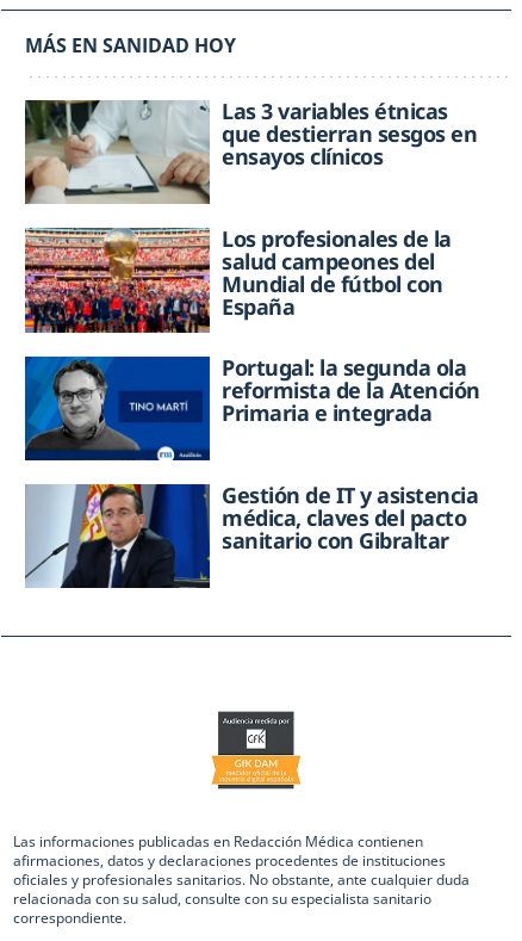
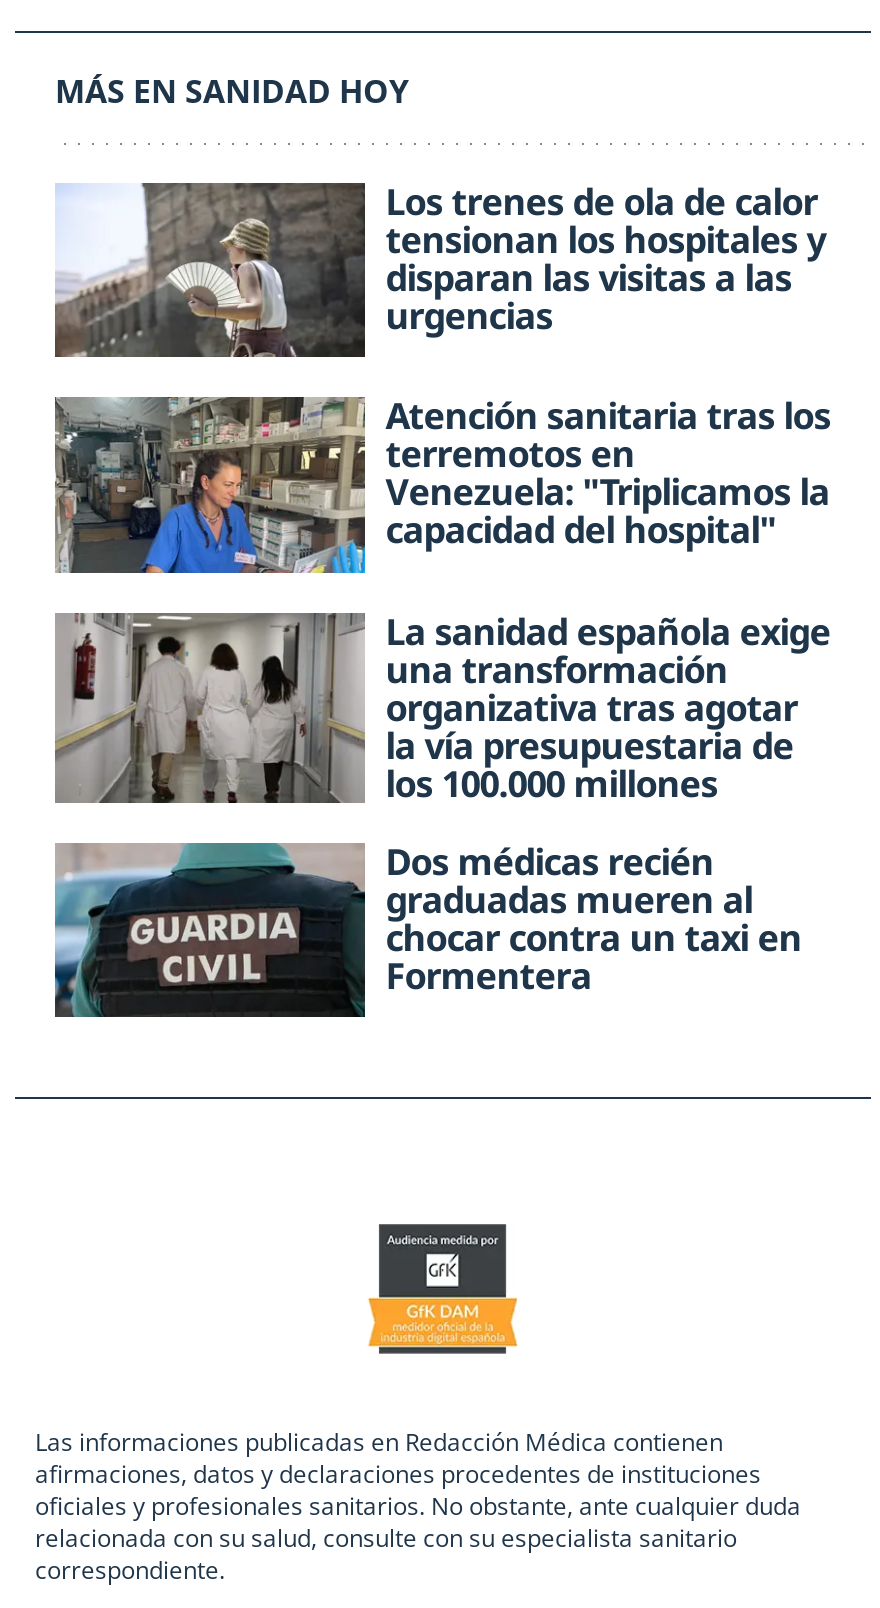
- [image]
- Las 3 variables étnicas
- que destierran sesgos en
- ensayos clínicos
+ [image]
+ Los trenes de ola de calor
+ tensionan los hospitales y
+ disparan las visitas a las
+ urgencias

- [image]
- Los profesionales de la
- salud campeones del
- Mundial de fútbol con
- España
+ [image]
+ Atención sanitaria tras los
+ terremotos en
+ Venezuela: "Triplicamos la
+ capacidad del hospital"

- [image]
- Portugal: la segunda ola
- reformista de la Atención
- Primaria e integrada
+ [image]
+ La sanidad española exige
+ una transformación
+ organizativa tras agotar
+ la vía presupuestaria de
+ los 100.000 millones

- [image]
- Gestión de IT y asistencia
- médica, claves del pacto
- sanitario con Gibraltar
+ [image]
+ Dos médicas recién
+ graduadas mueren al
+ chocar contra un taxi en
+ Formentera
